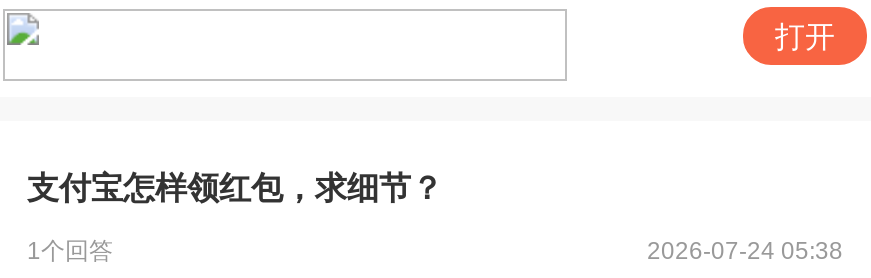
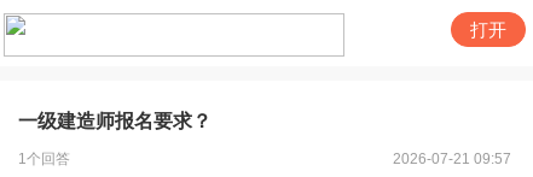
- 支付宝怎样领红包，求细节？
+ 一级建造师报名要求？

- 2026-07-24 05:38
+ 2026-07-21 09:57
